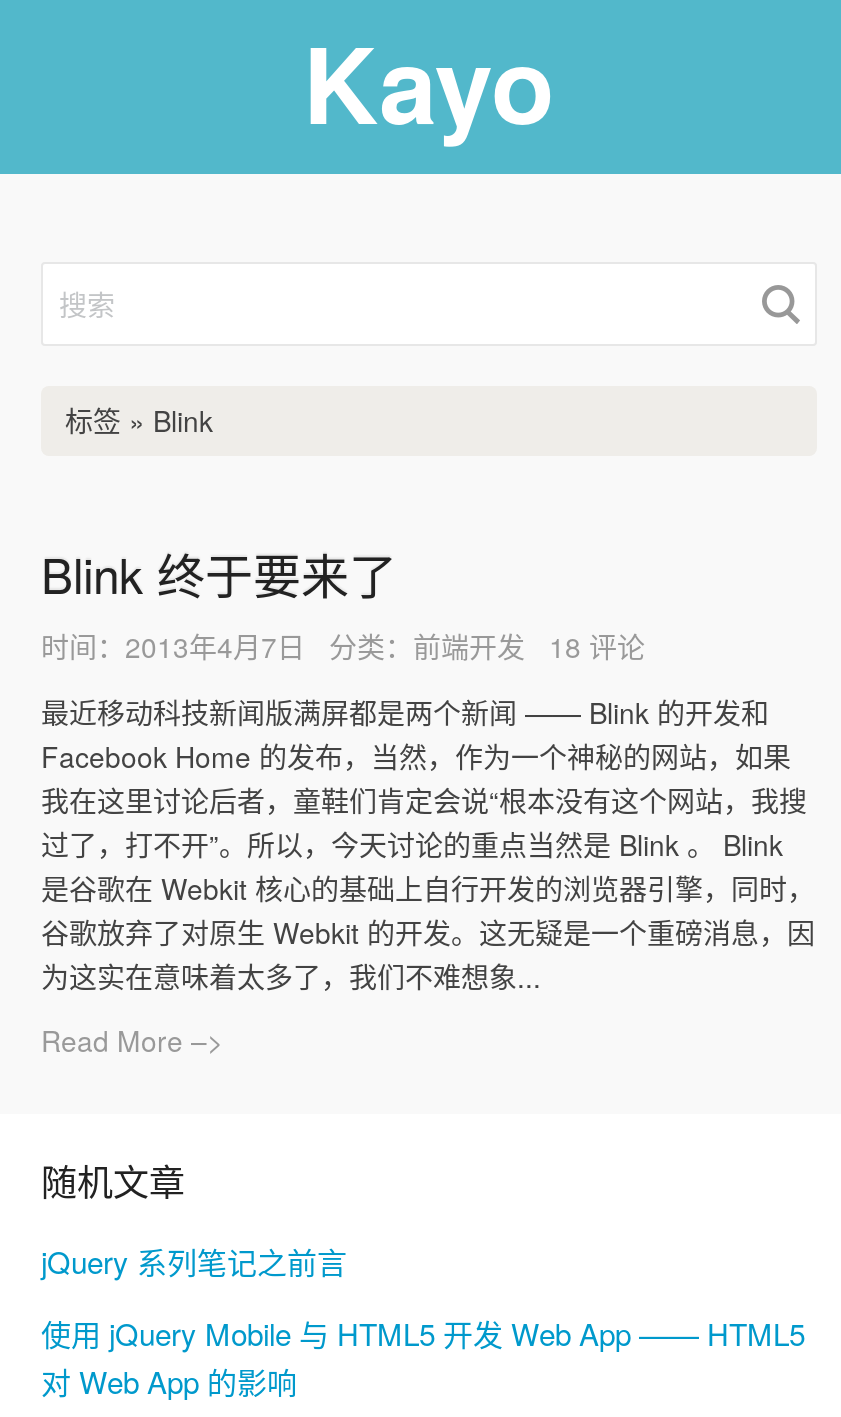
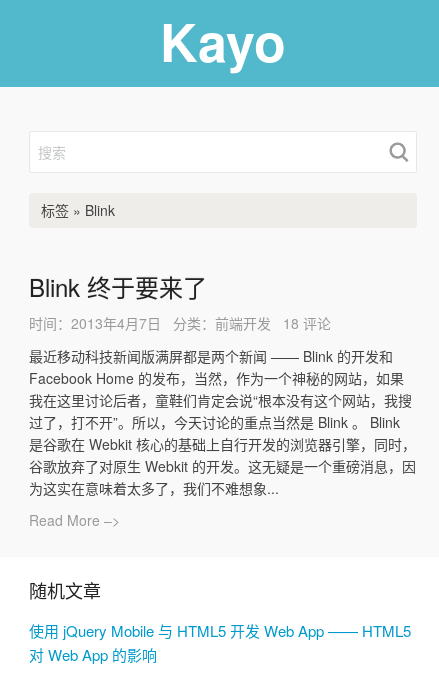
- jQuery 系列笔记之前言
